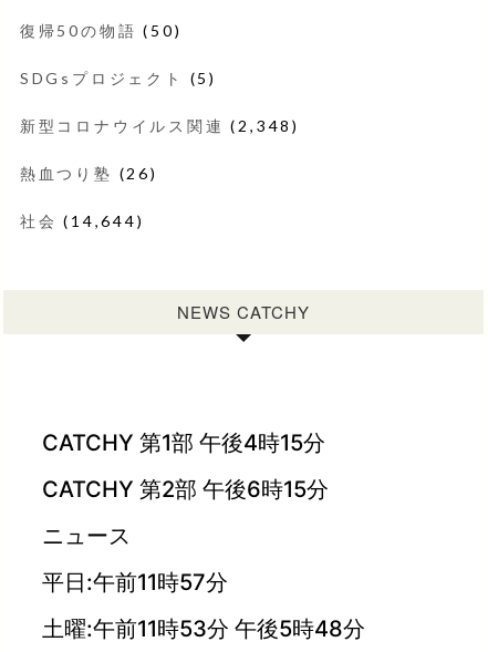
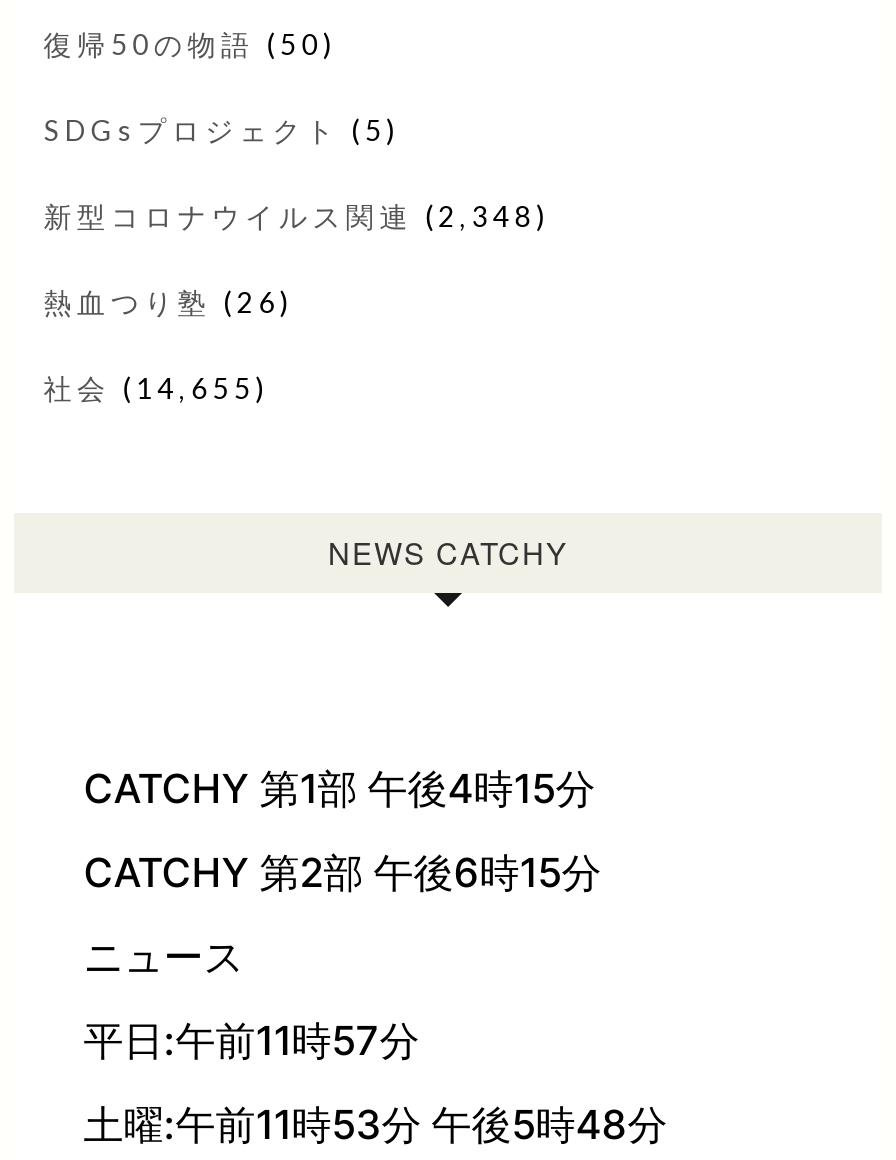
- 社会(14,644)
+ 社会(14,655)
